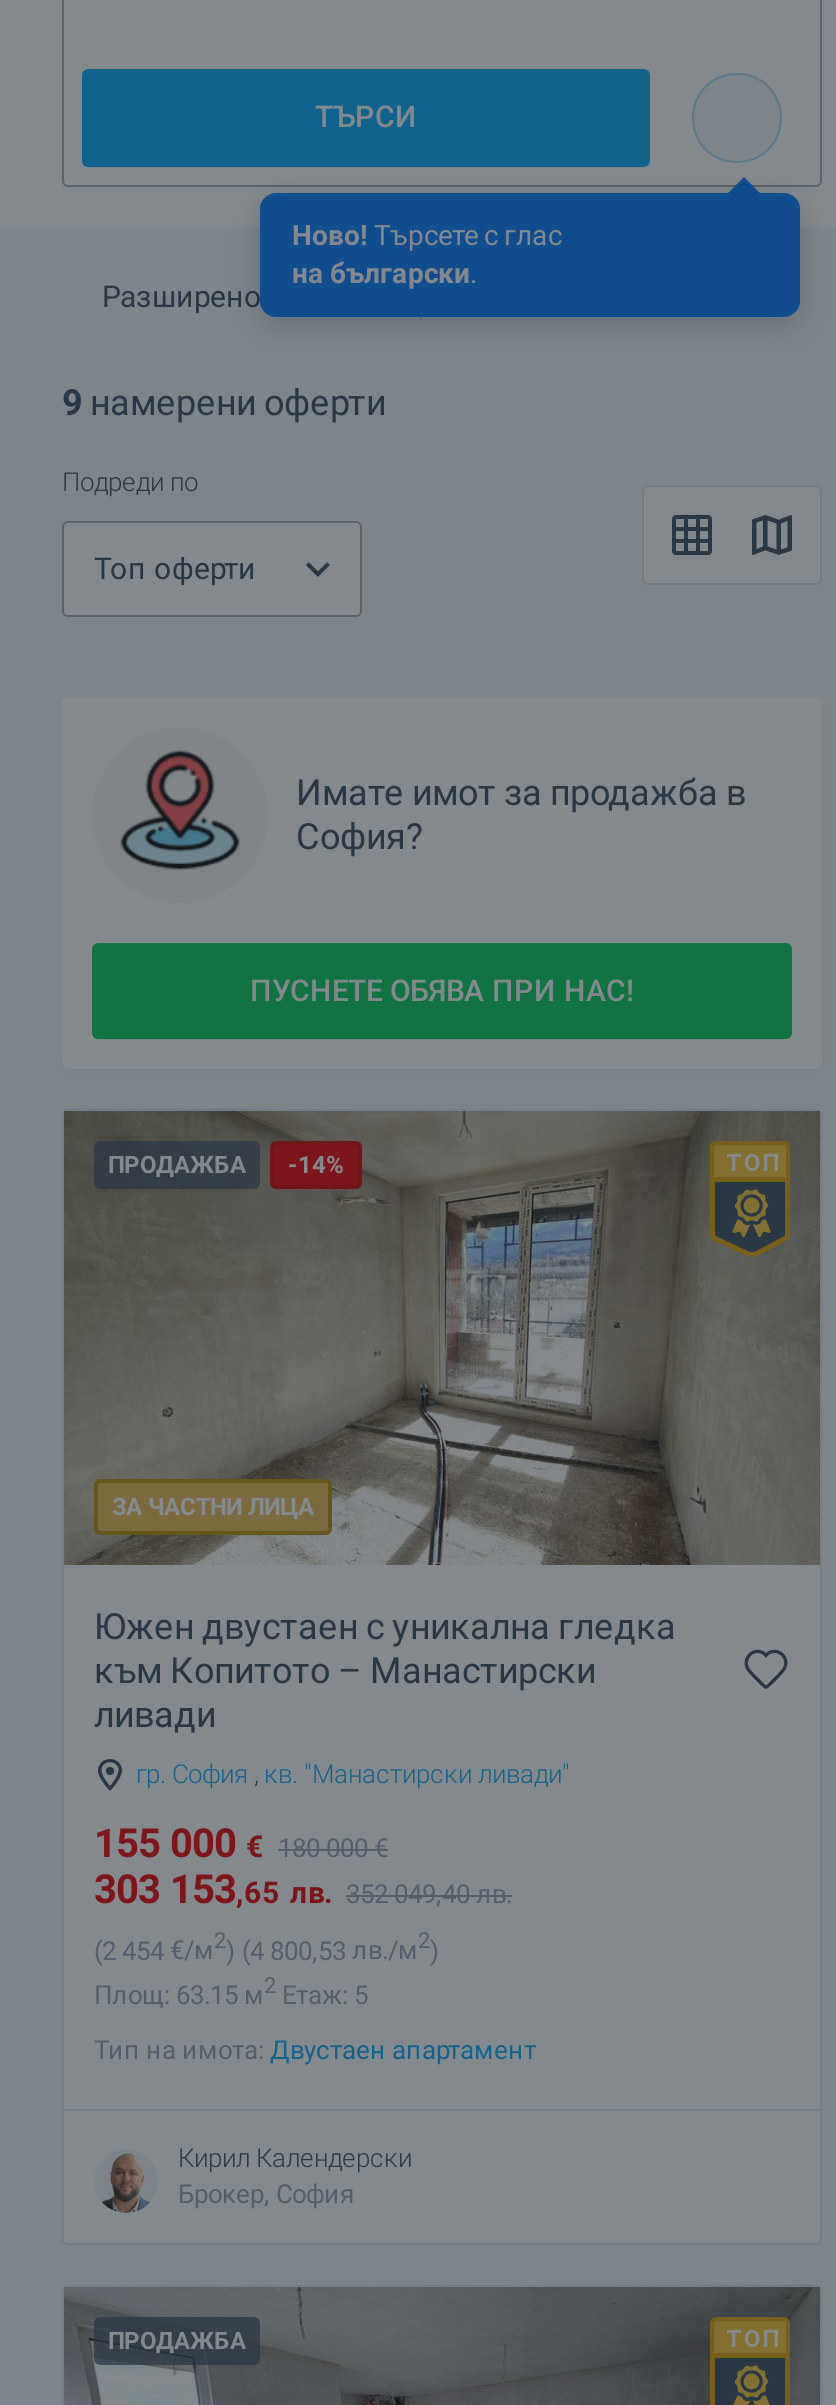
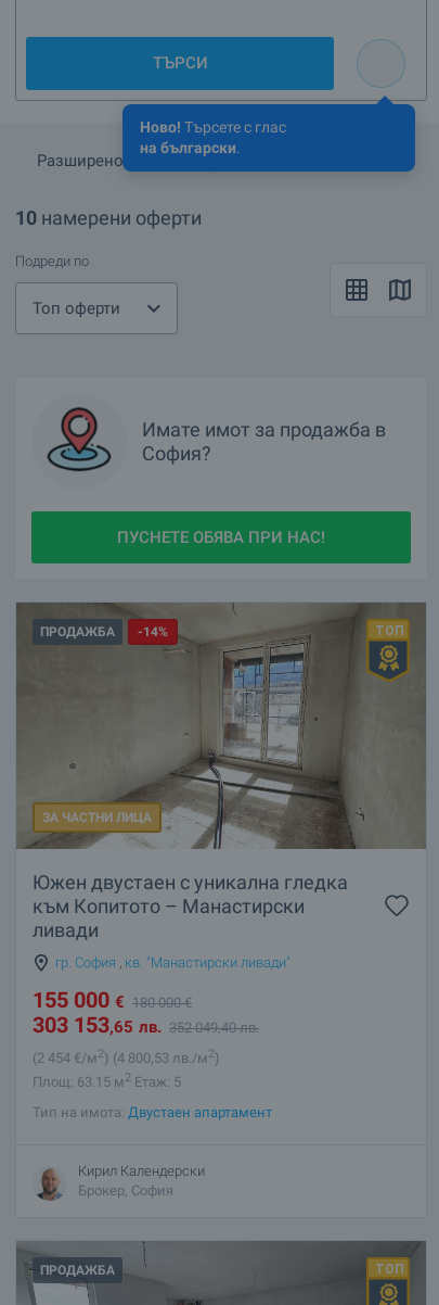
- 9 намерени оферти
+ 10 намерени оферти
